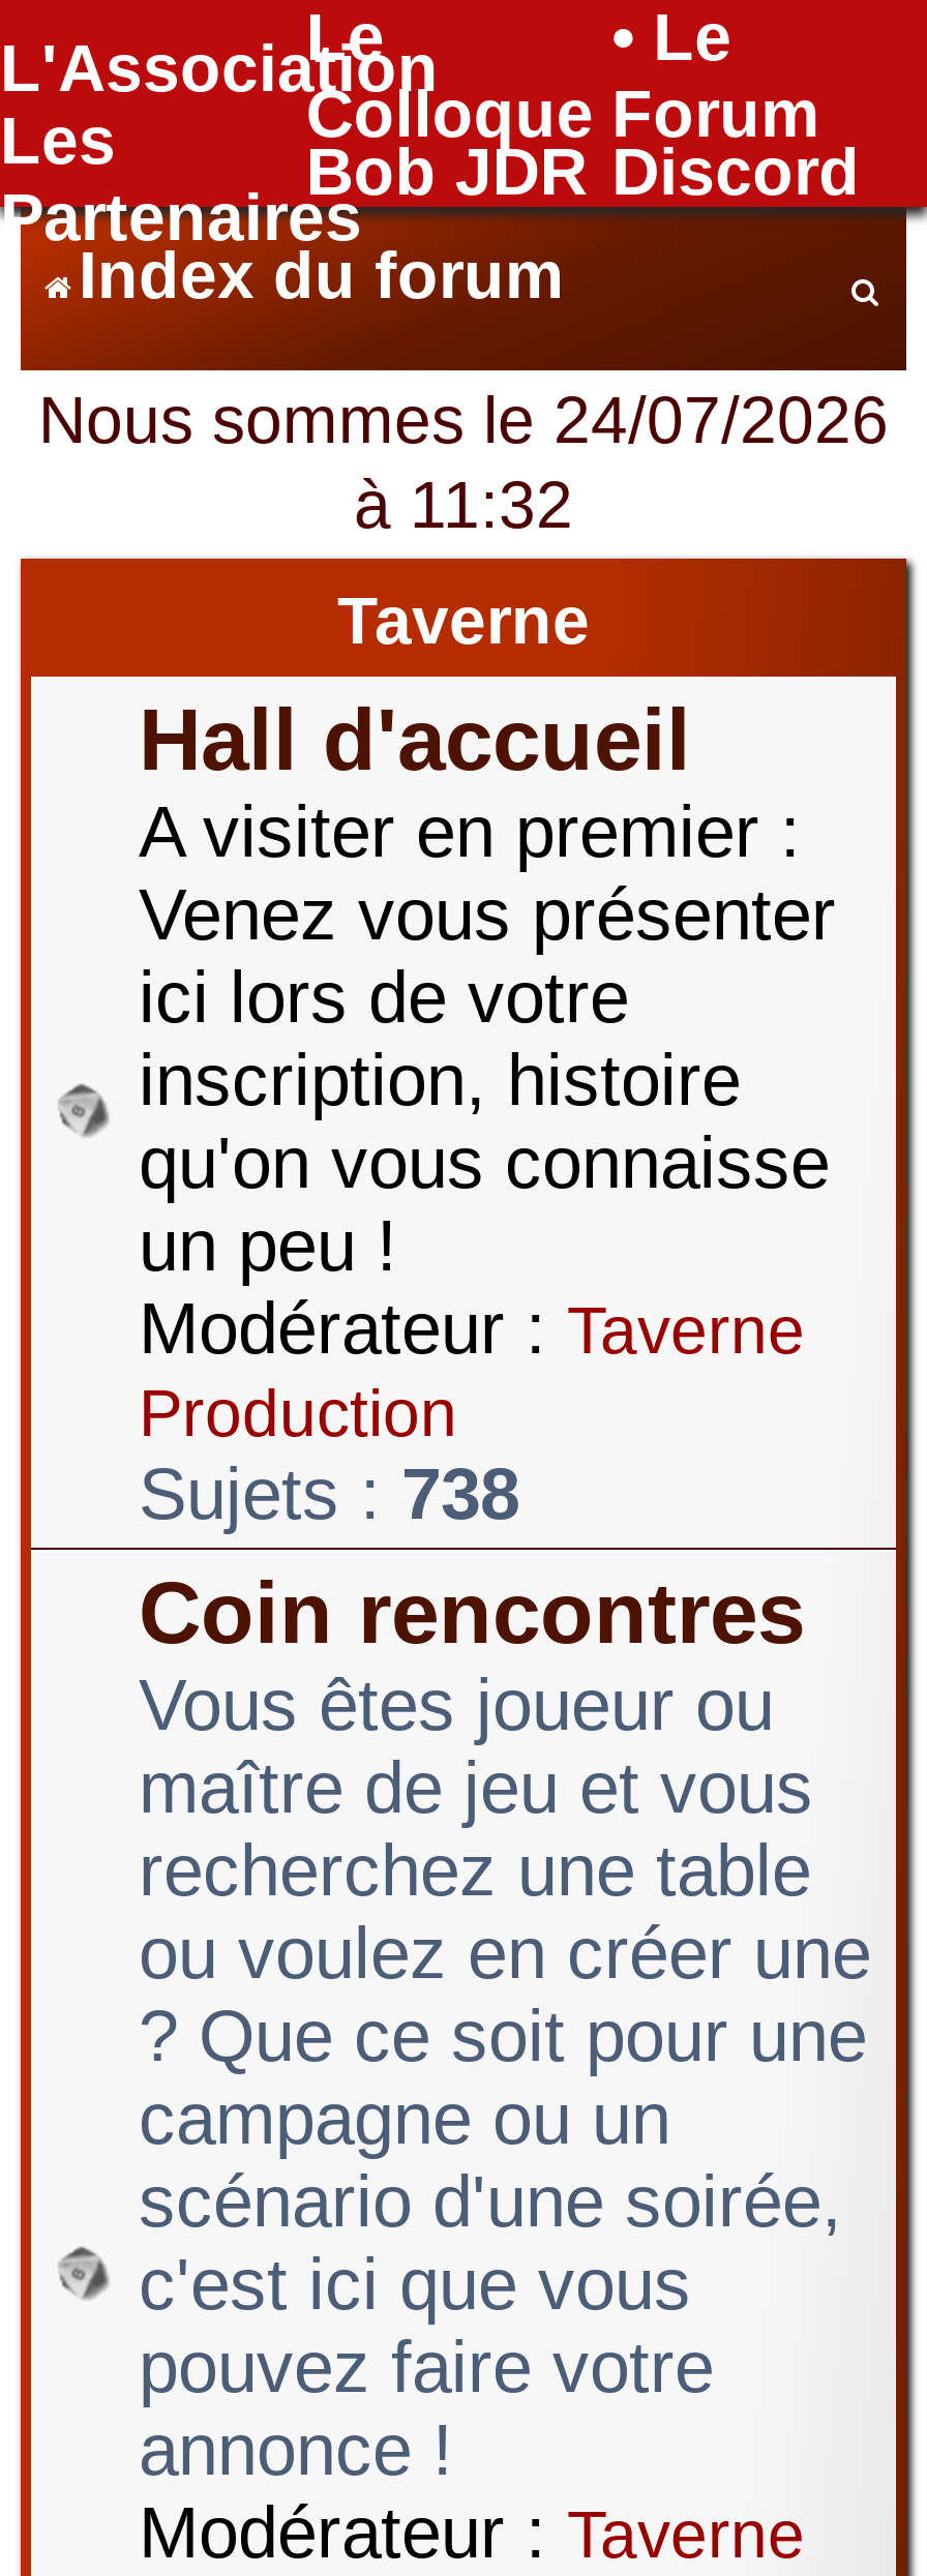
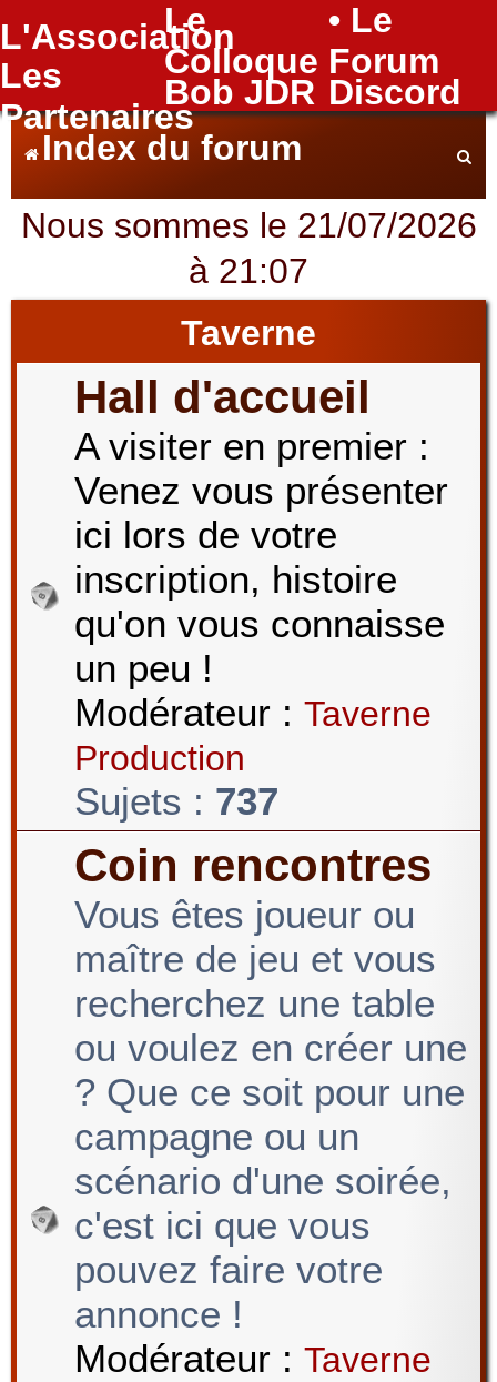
- Nous sommes le 24/07/2026
+ Nous sommes le 21/07/2026

- à 11:32
+ à 21:07

- Sujets : 738
+ Sujets : 737
